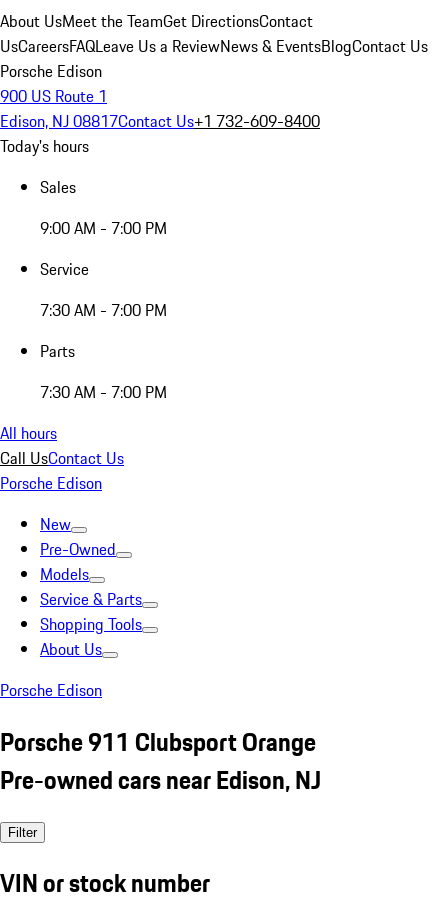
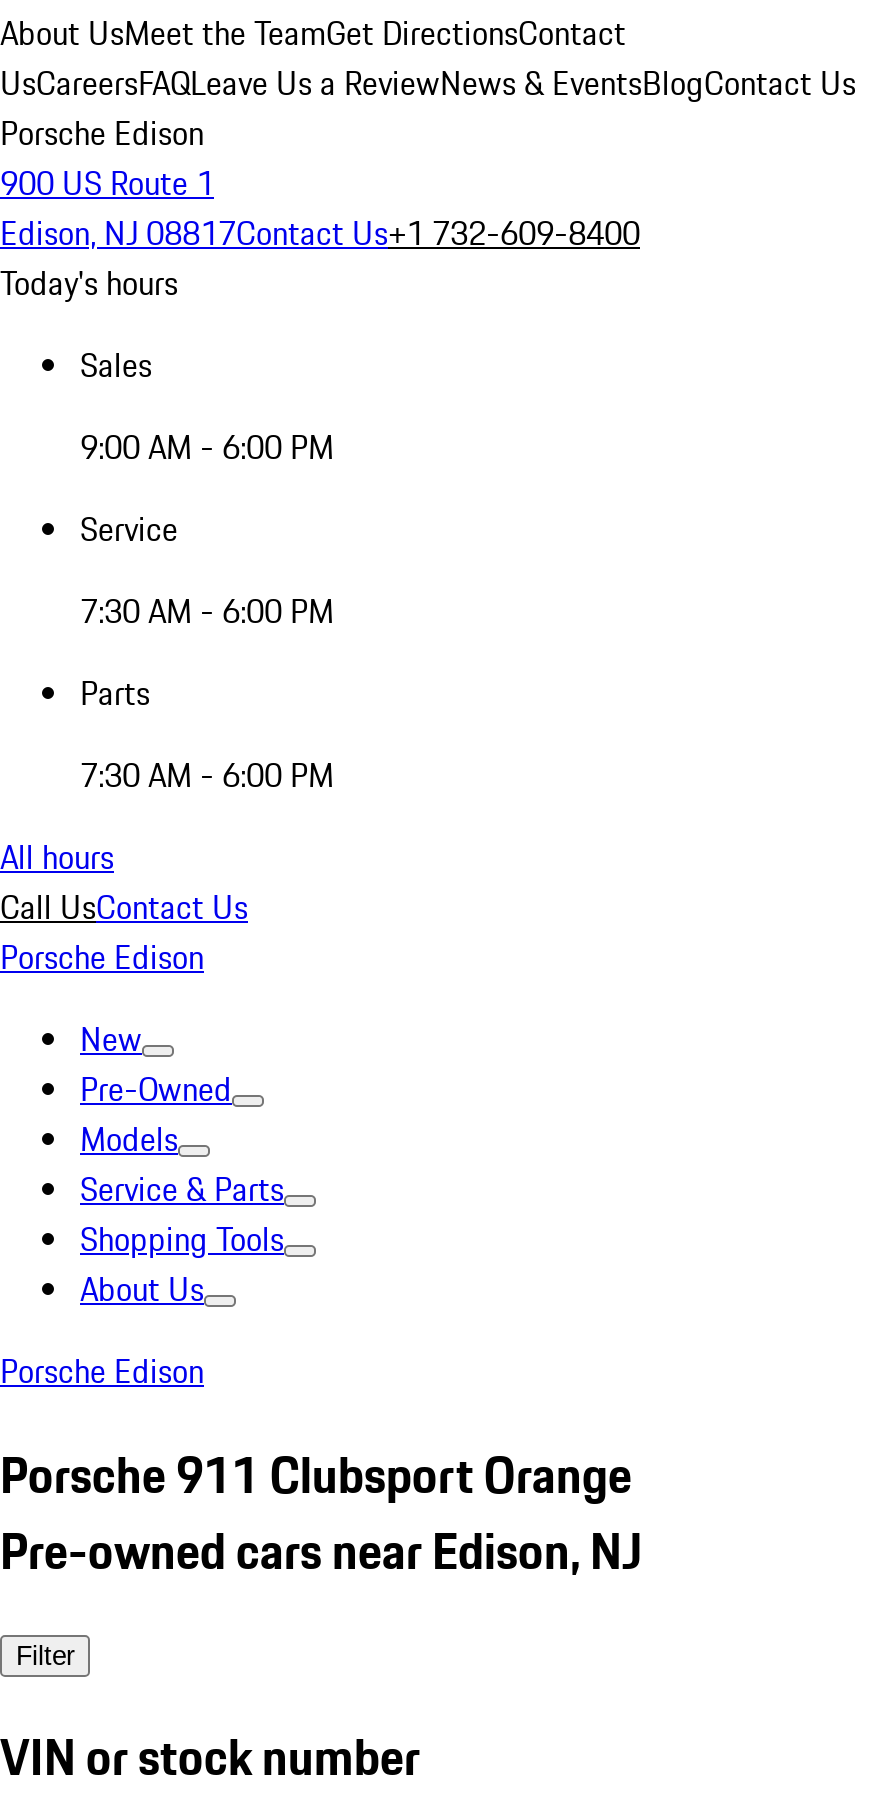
- 9:00 AM - 7:00 PM
+ 9:00 AM - 6:00 PM

- 7:30 AM - 7:00 PM
+ 7:30 AM - 6:00 PM

- 7:30 AM - 7:00 PM
+ 7:30 AM - 6:00 PM
